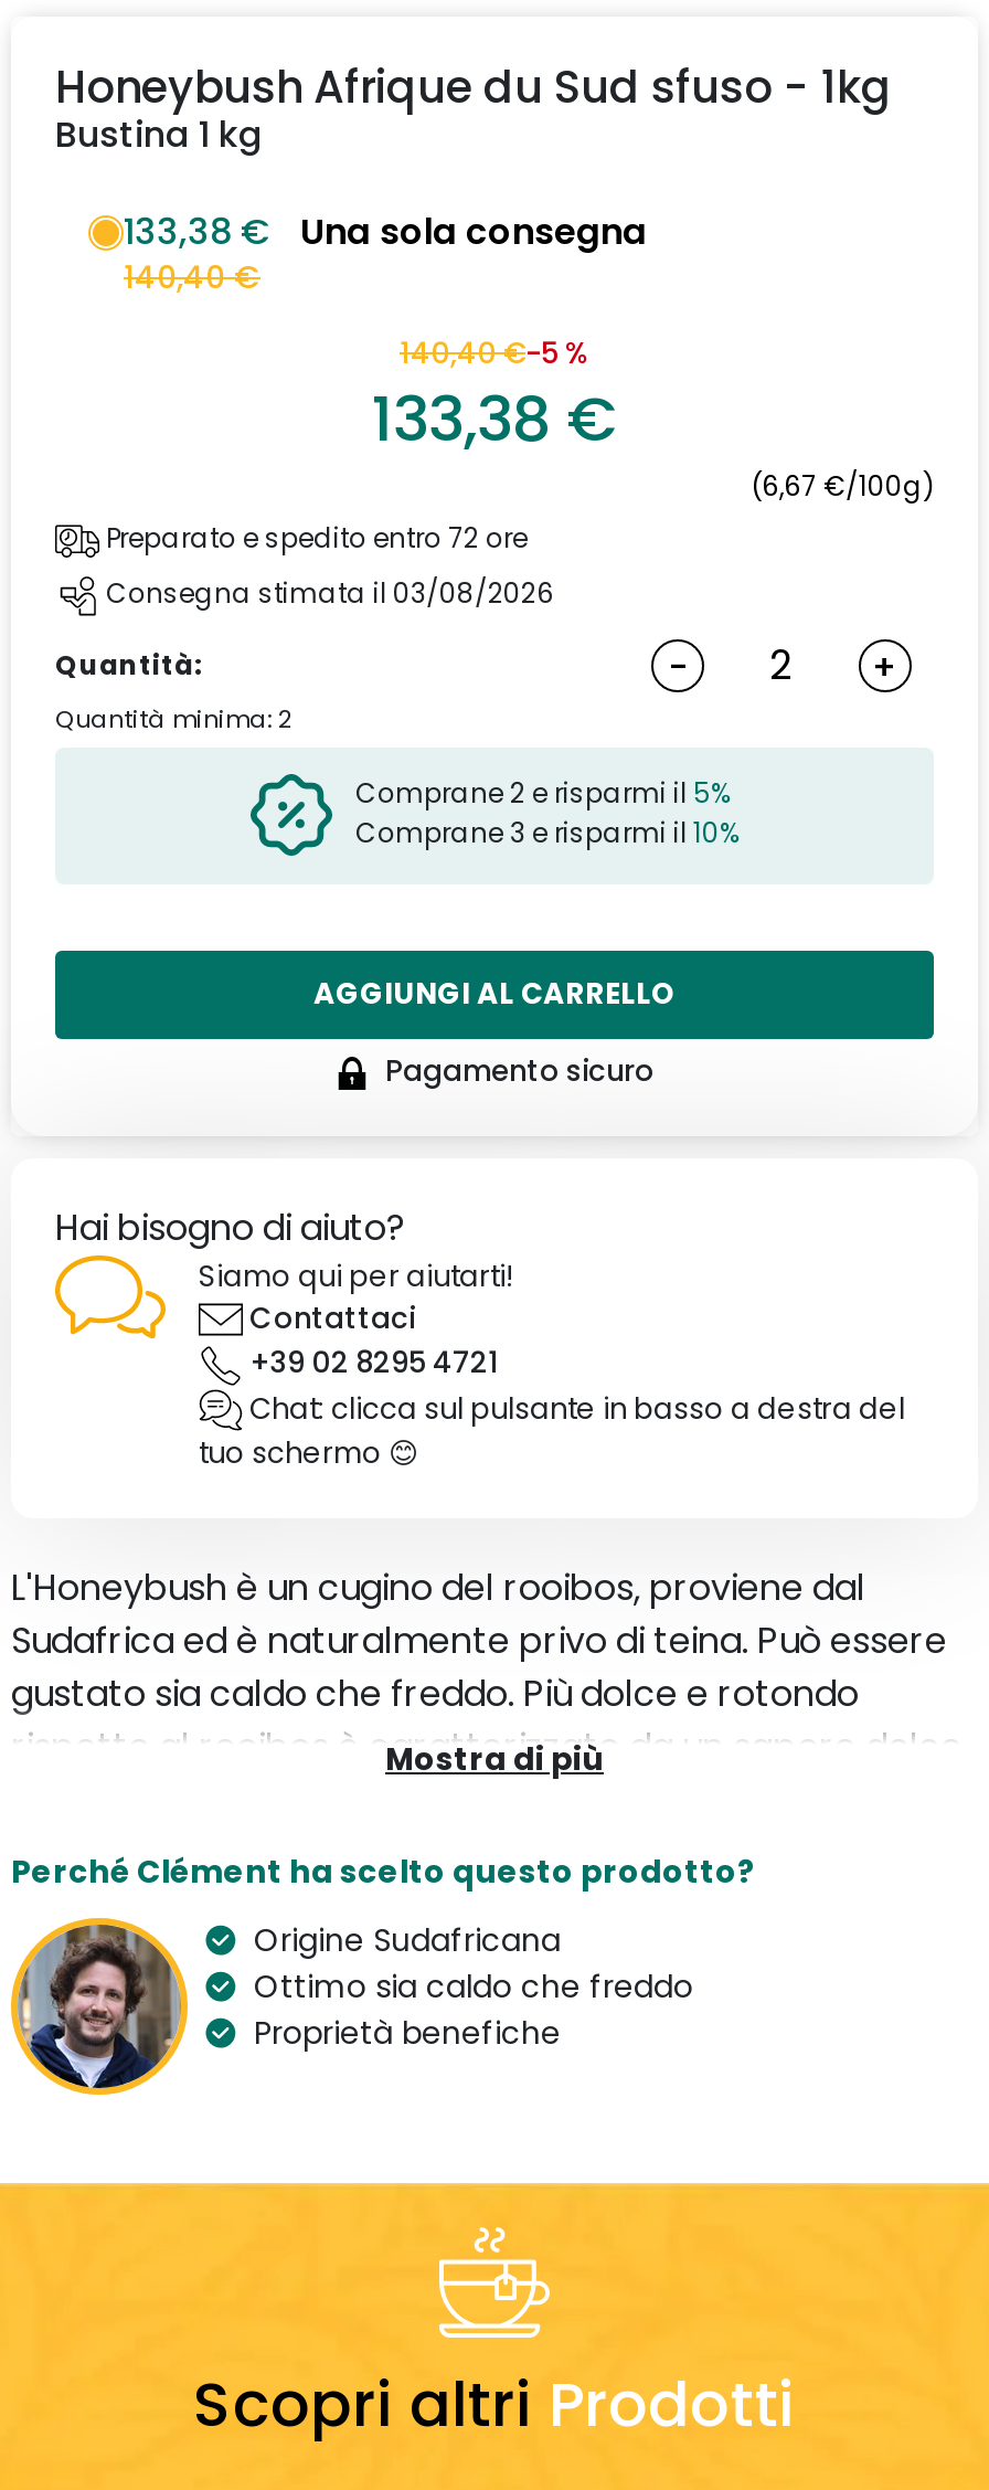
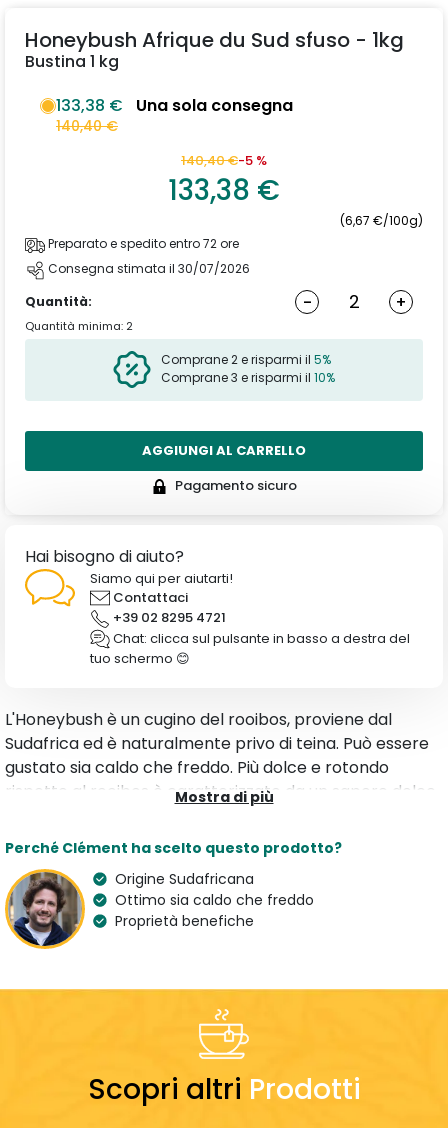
- Consegna stimata il 03/08/2026
+ Consegna stimata il 30/07/2026
